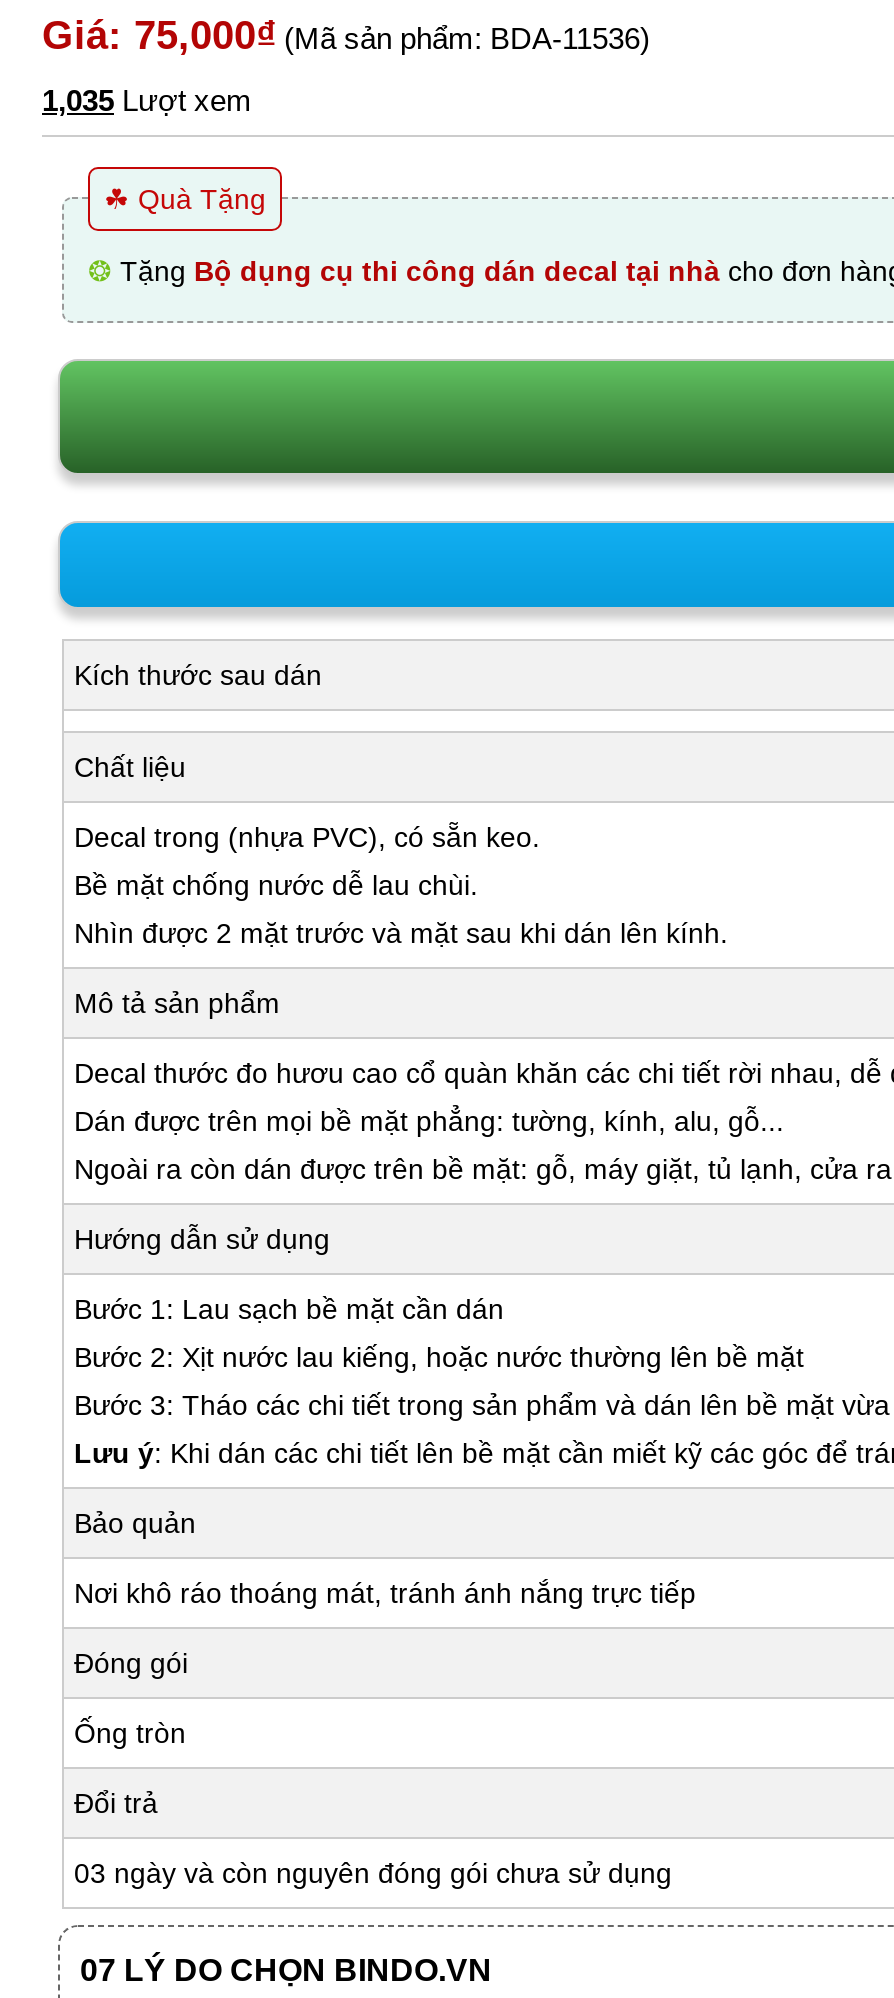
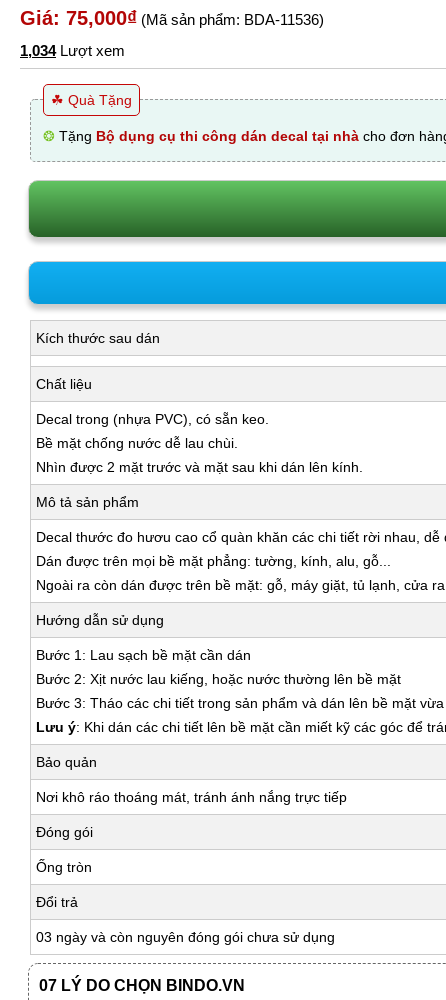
- 1,035 Lượt xem
+ 1,034 Lượt xem
